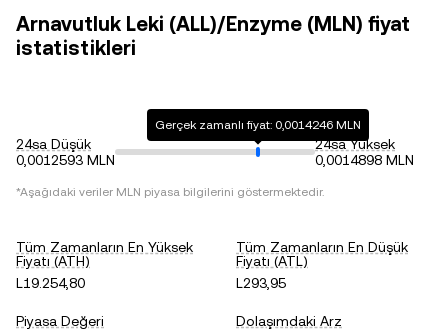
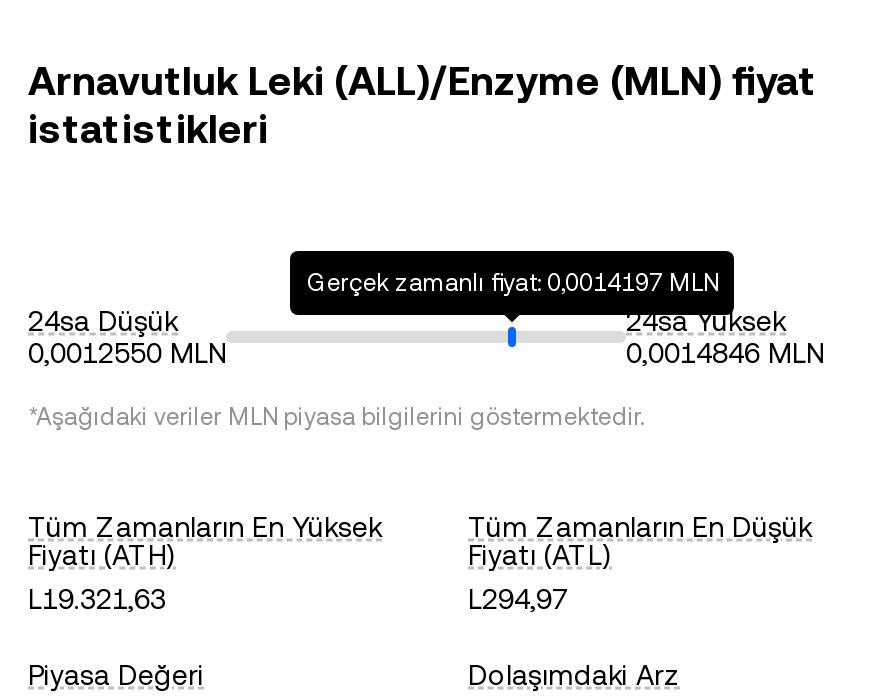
- Gerçek zamanlı fiyat: 0,0014246 MLN
+ Gerçek zamanlı fiyat: 0,0014197 MLN

- 0,0012593 MLN
+ 0,0012550 MLN

- 0,0014898 MLN
+ 0,0014846 MLN

- L19.254,80
+ L19.321,63

- L293,95
+ L294,97
